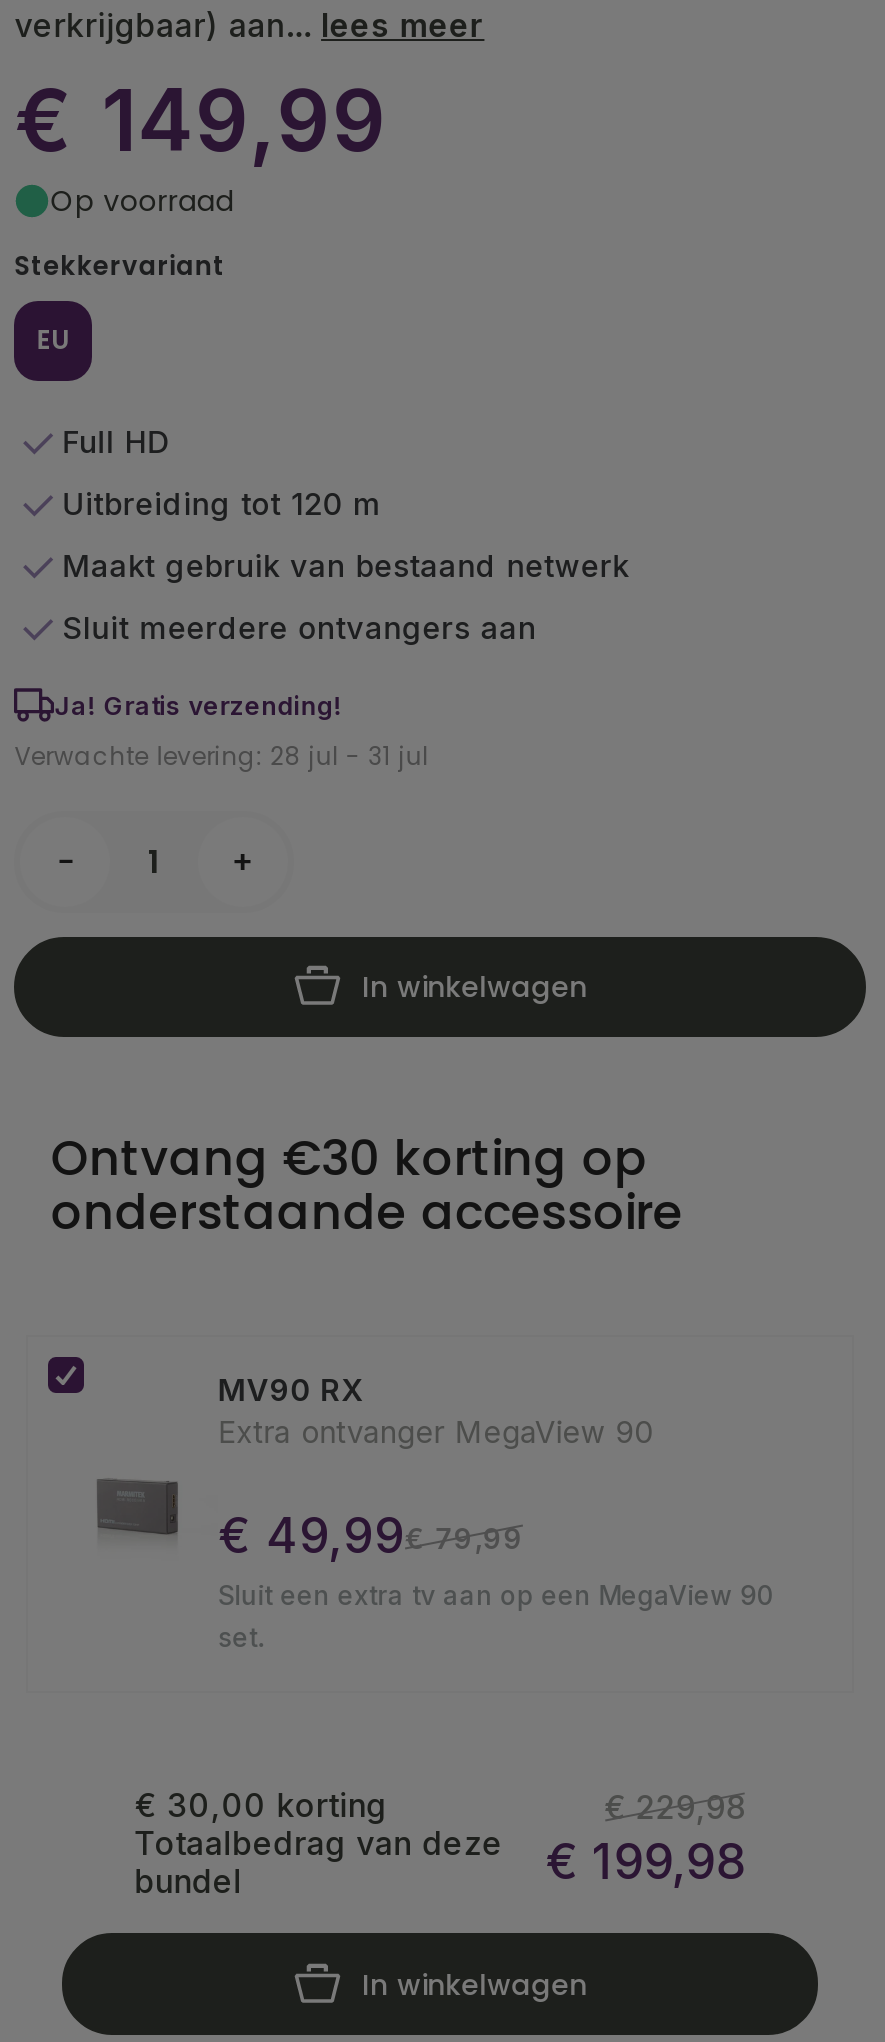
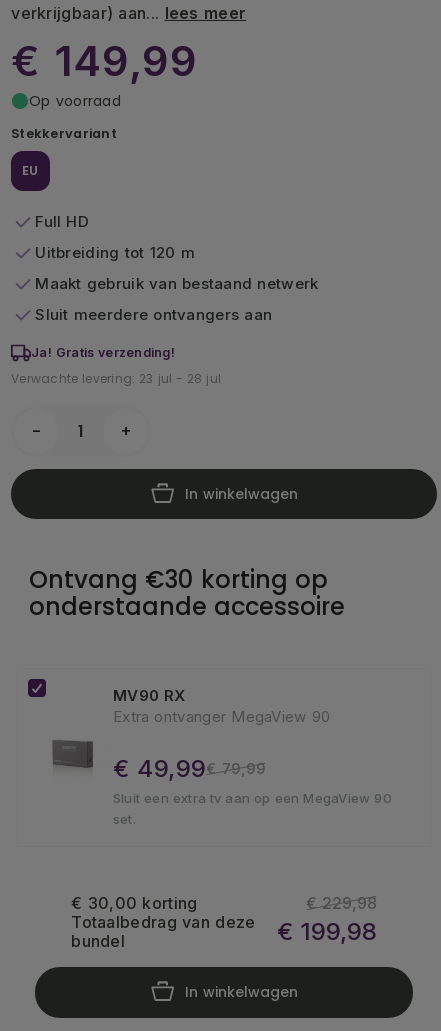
- Verwachte levering: 28 jul - 31 jul
+ Verwachte levering: 23 jul - 28 jul
